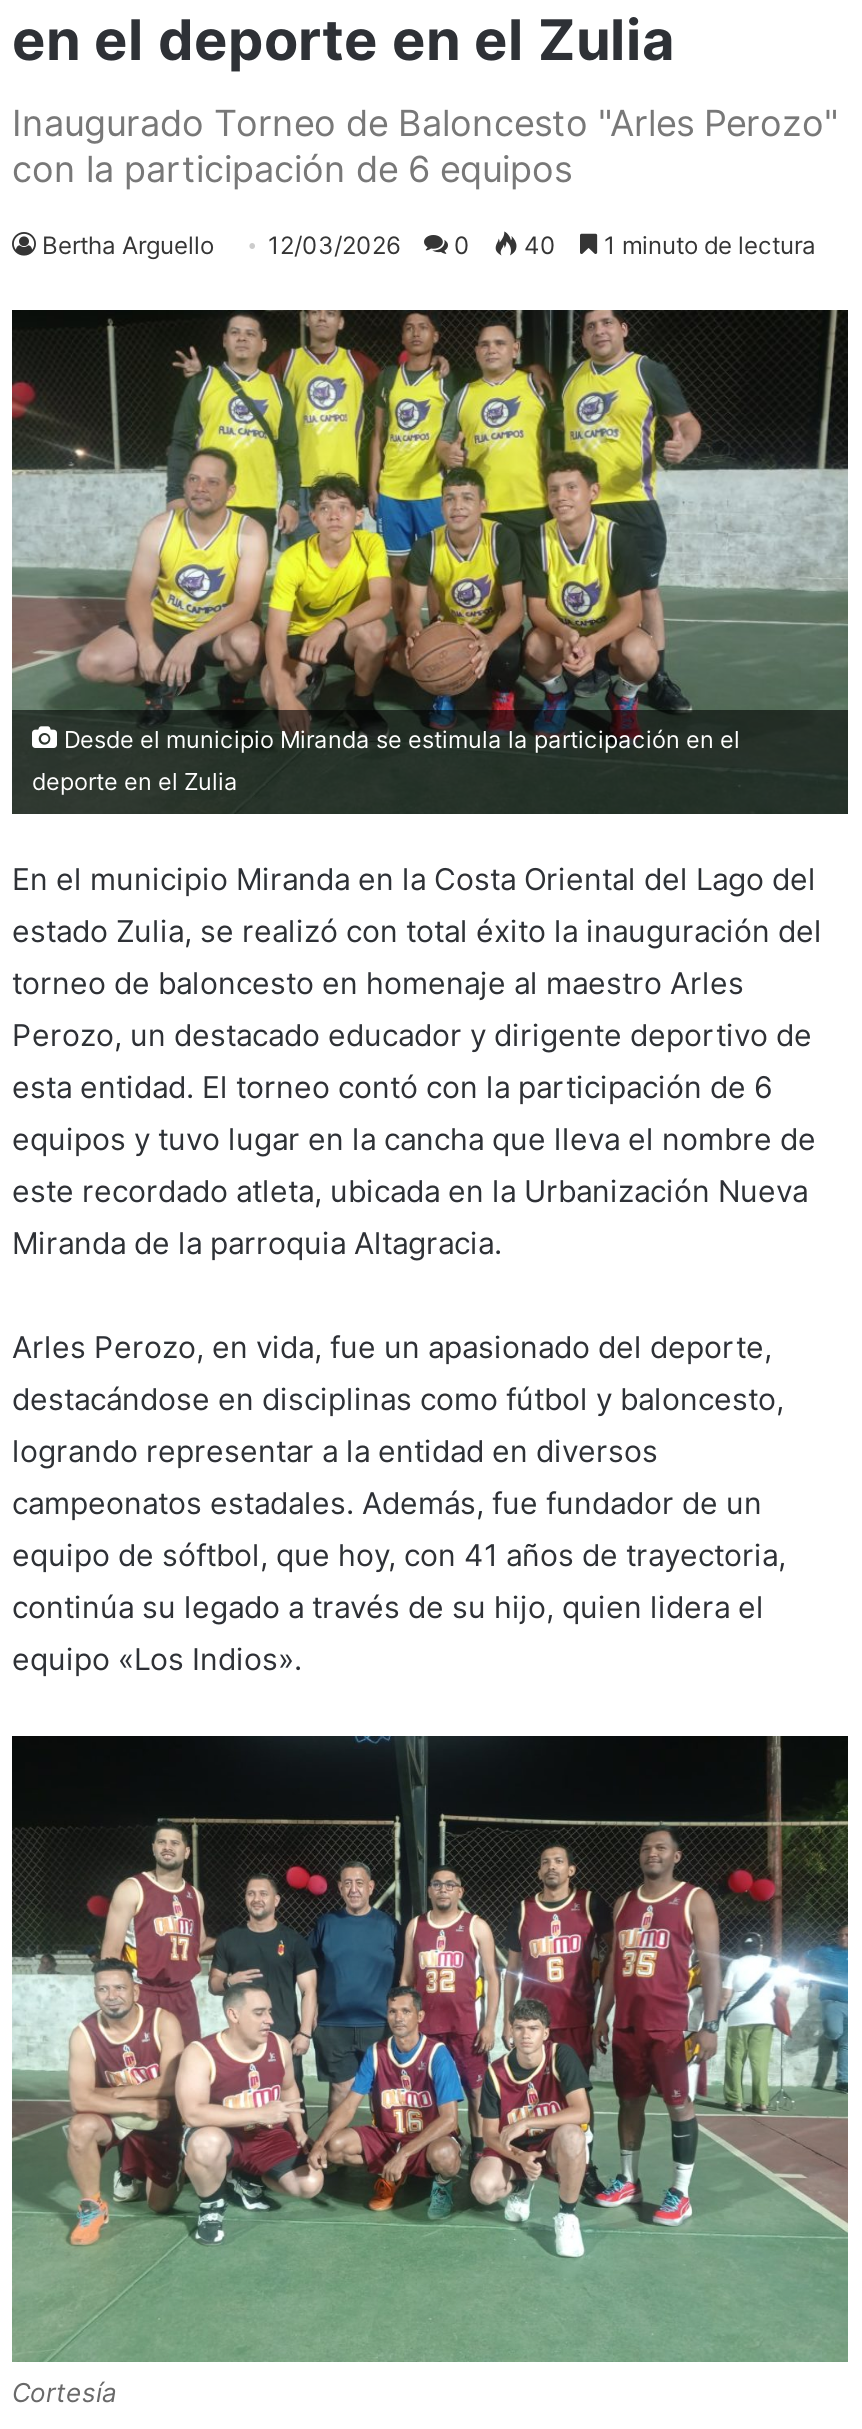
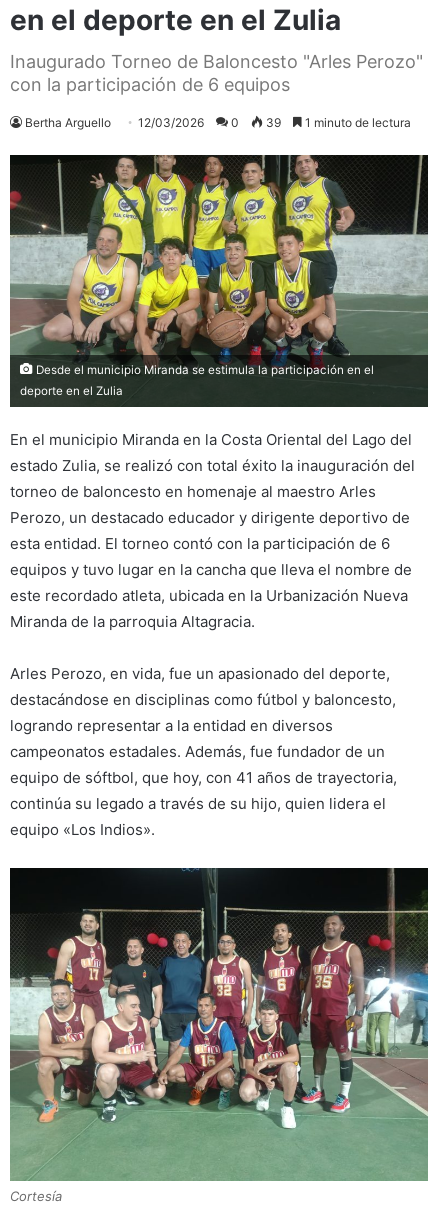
- Bertha Arguello 12/03/2026 0 40 1 minuto de lectura
+ Bertha Arguello 12/03/2026 0 39 1 minuto de lectura
